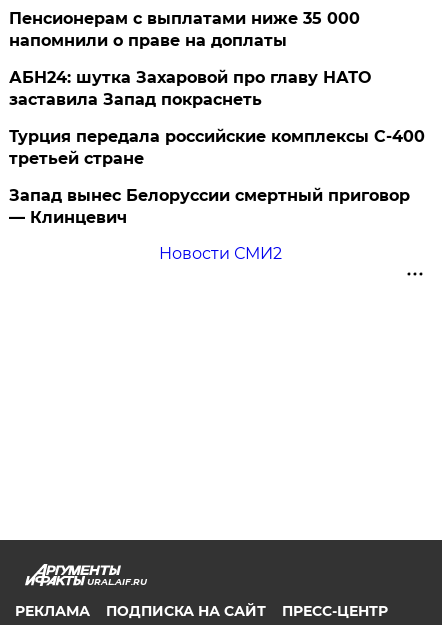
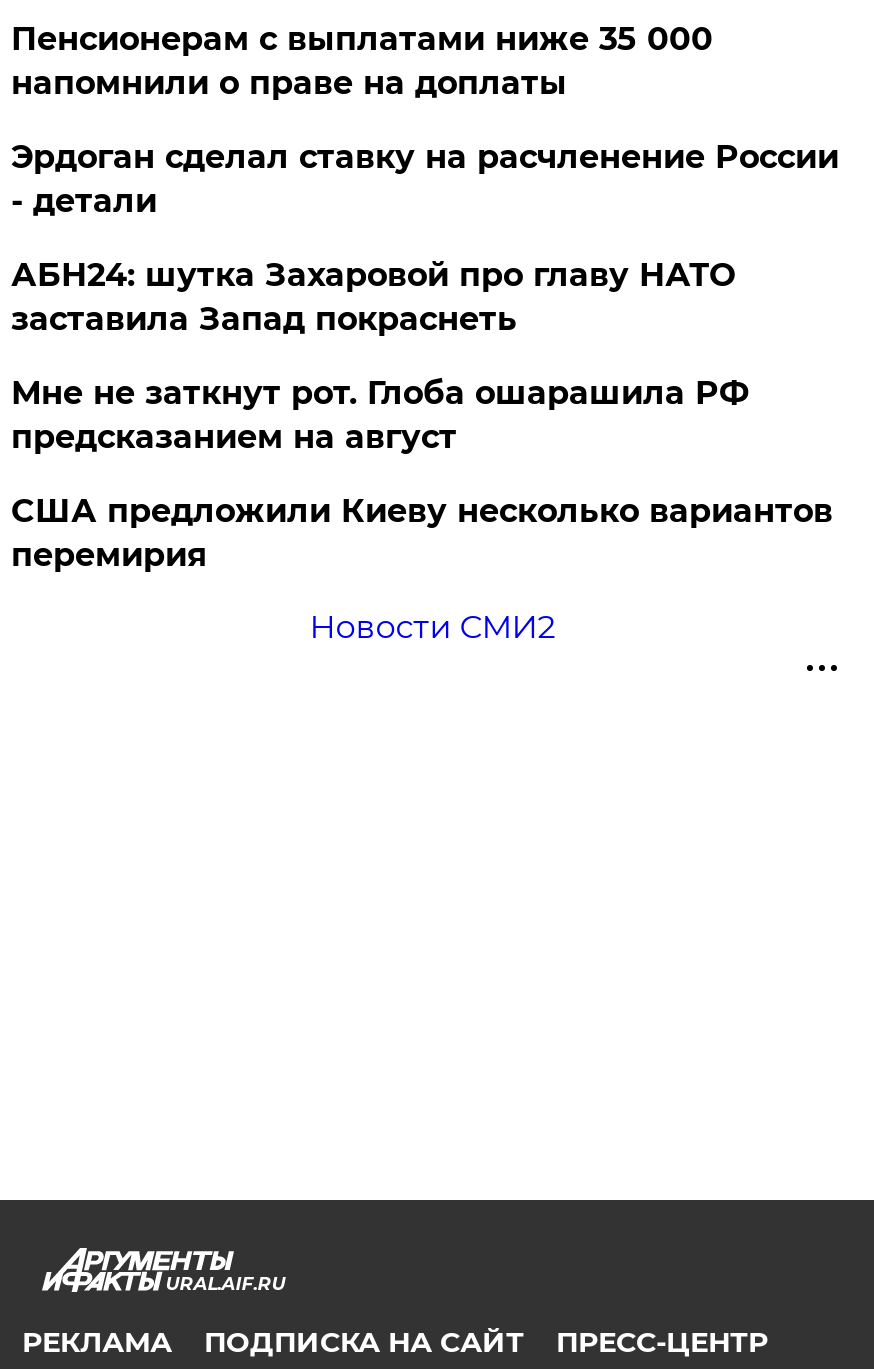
+ Эрдоган сделал ставку на расчленение России
+ - детали

- Турция передала российские комплексы С-400
- третьей стране
+ Мне не заткнут рот. Глоба ошарашила РФ
+ предсказанием на август

- Запад вынес Белоруссии смертный приговор
- — Клинцевич
+ США предложили Киеву несколько вариантов
+ перемирия
